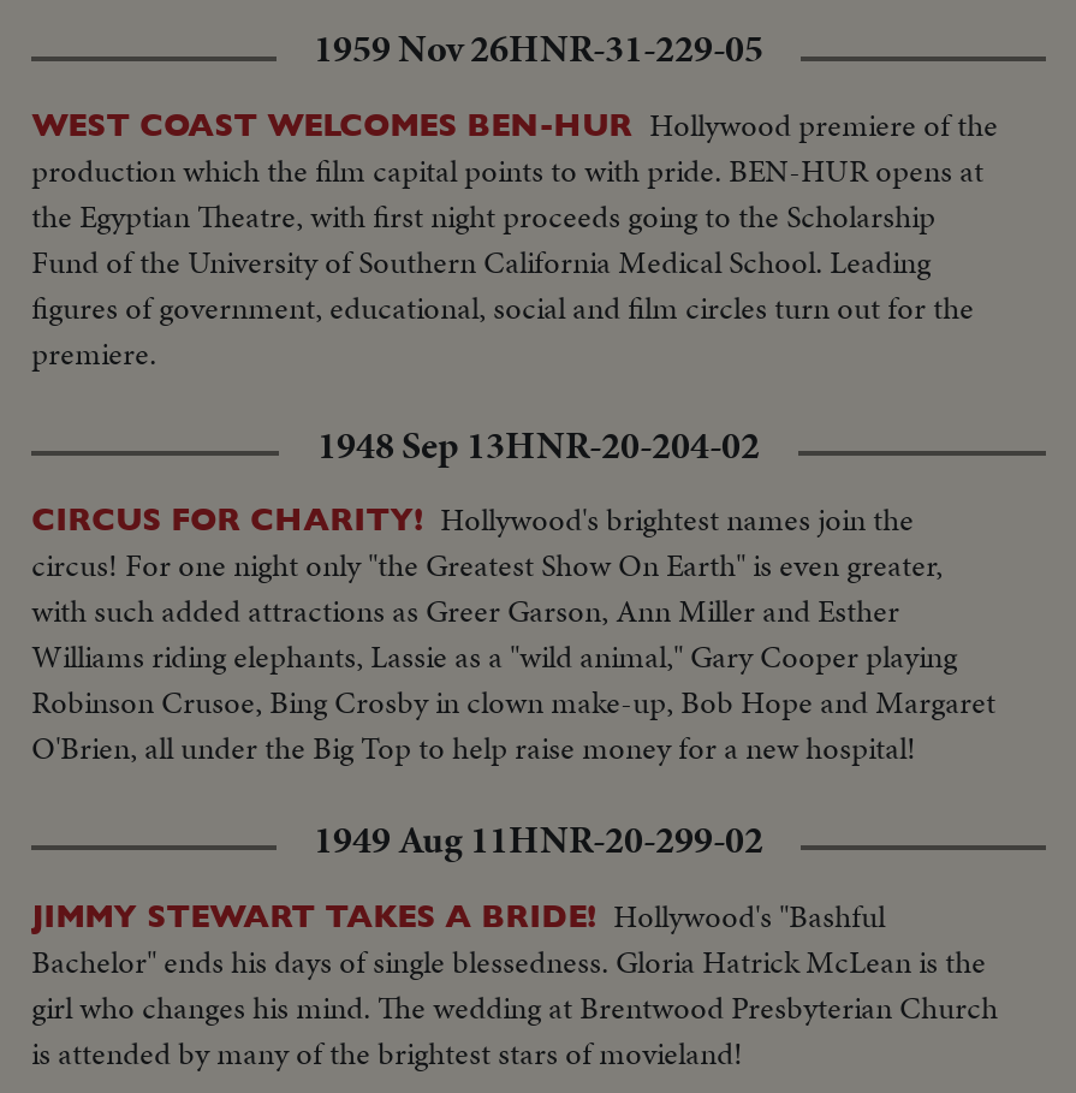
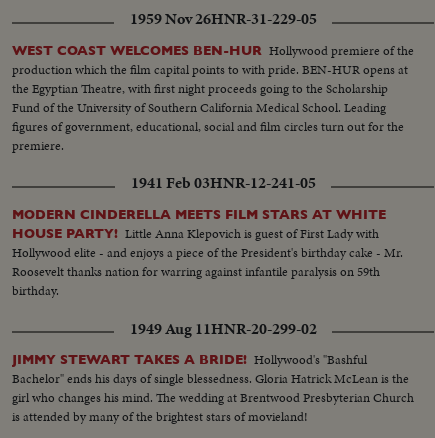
- 1948 Sep 13HNR-20-204-02
+ 1941 Feb 03HNR-12-241-05

- CIRCUS FOR CHARITY! Hollywood's brightest names join the
- circus! For one night only "the Greatest Show On Earth" is even greater,
- with such added attractions as Greer Garson, Ann Miller and Esther
- Williams riding elephants, Lassie as a "wild animal," Gary Cooper playing
- Robinson Crusoe, Bing Crosby in clown make-up, Bob Hope and Margaret
- O'Brien, all under the Big Top to help raise money for a new hospital!
+ MODERN CINDERELLA MEETS FILM STARS AT WHITE
+ HOUSE PARTY! Little Anna Klepovich is guest of First Lady with
+ Hollywood elite - and enjoys a piece of the President's birthday cake - Mr.
+ Roosevelt thanks nation for warring against infantile paralysis on 59th
+ birthday.
